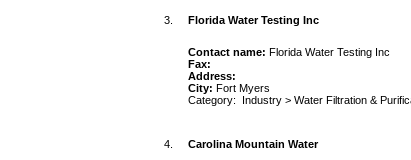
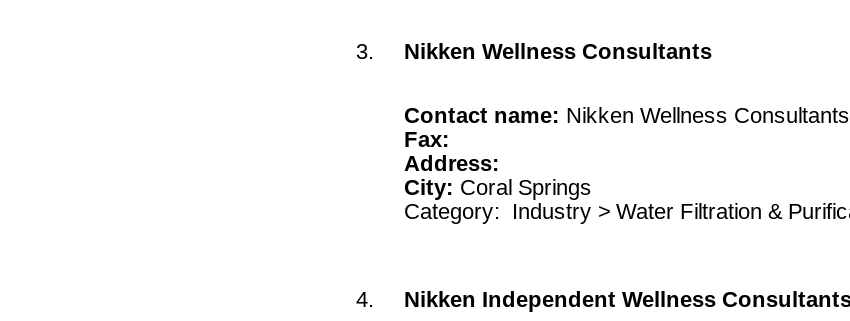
- Florida Water Testing Inc
+ Nikken Wellness Consultants

- Contact name: Florida Water Testing Inc
+ Contact name: Nikken Wellness Consultants

- City: Fort Myers
+ City: Coral Springs

- Carolina Mountain Water
+ Nikken Independent Wellness Consultants
